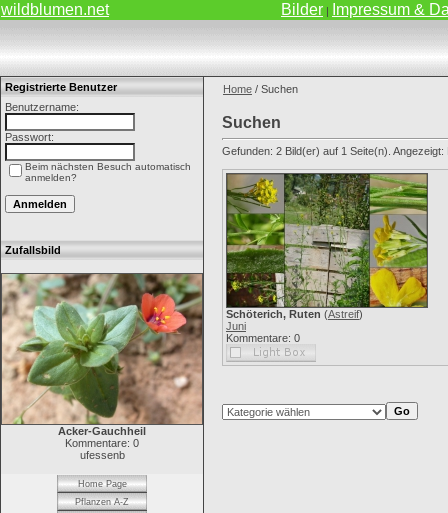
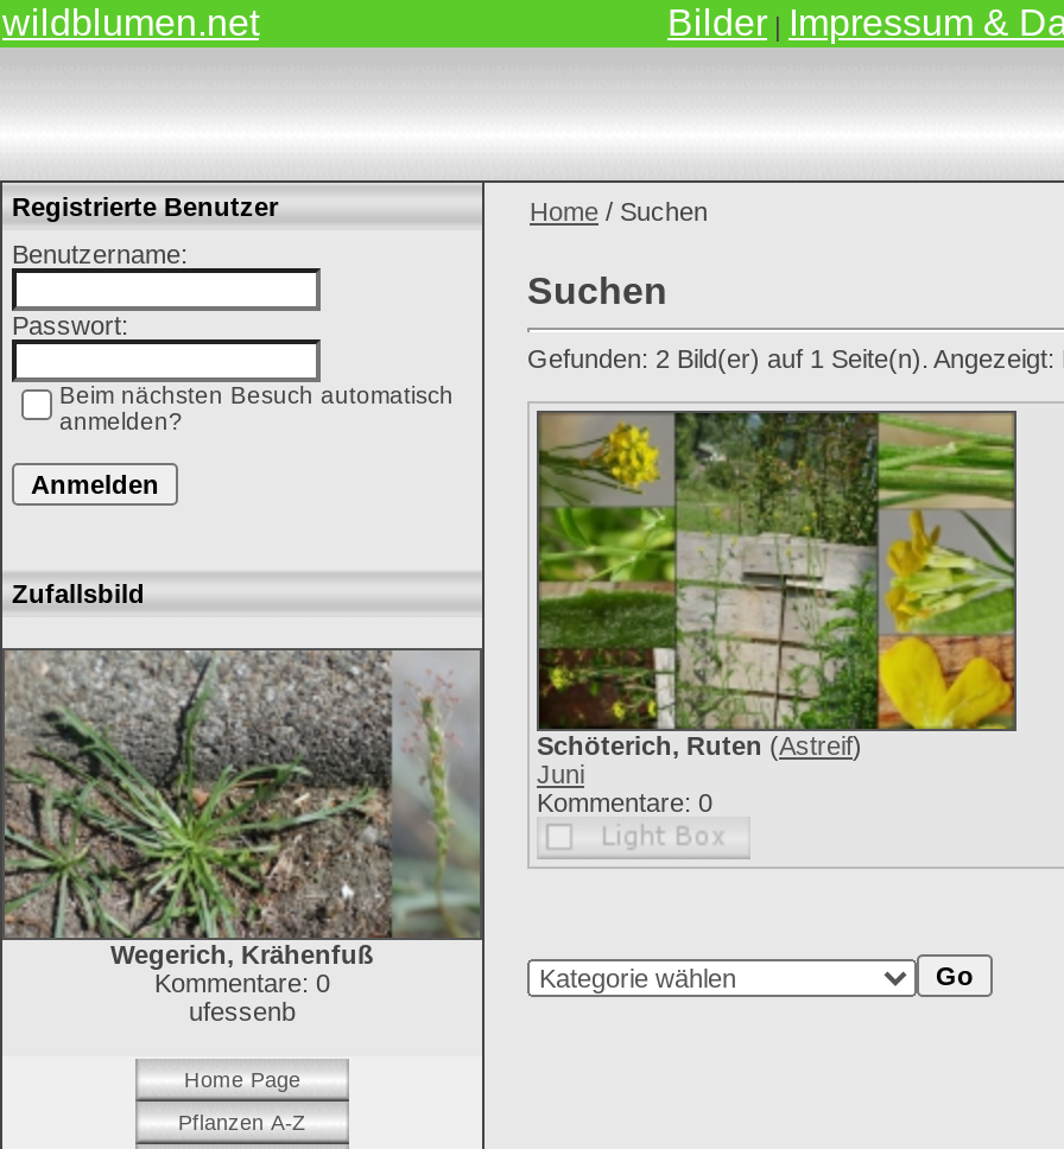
- [image]
- Acker-Gauchheil
+ [image]
+ Wegerich, Krähenfuß
